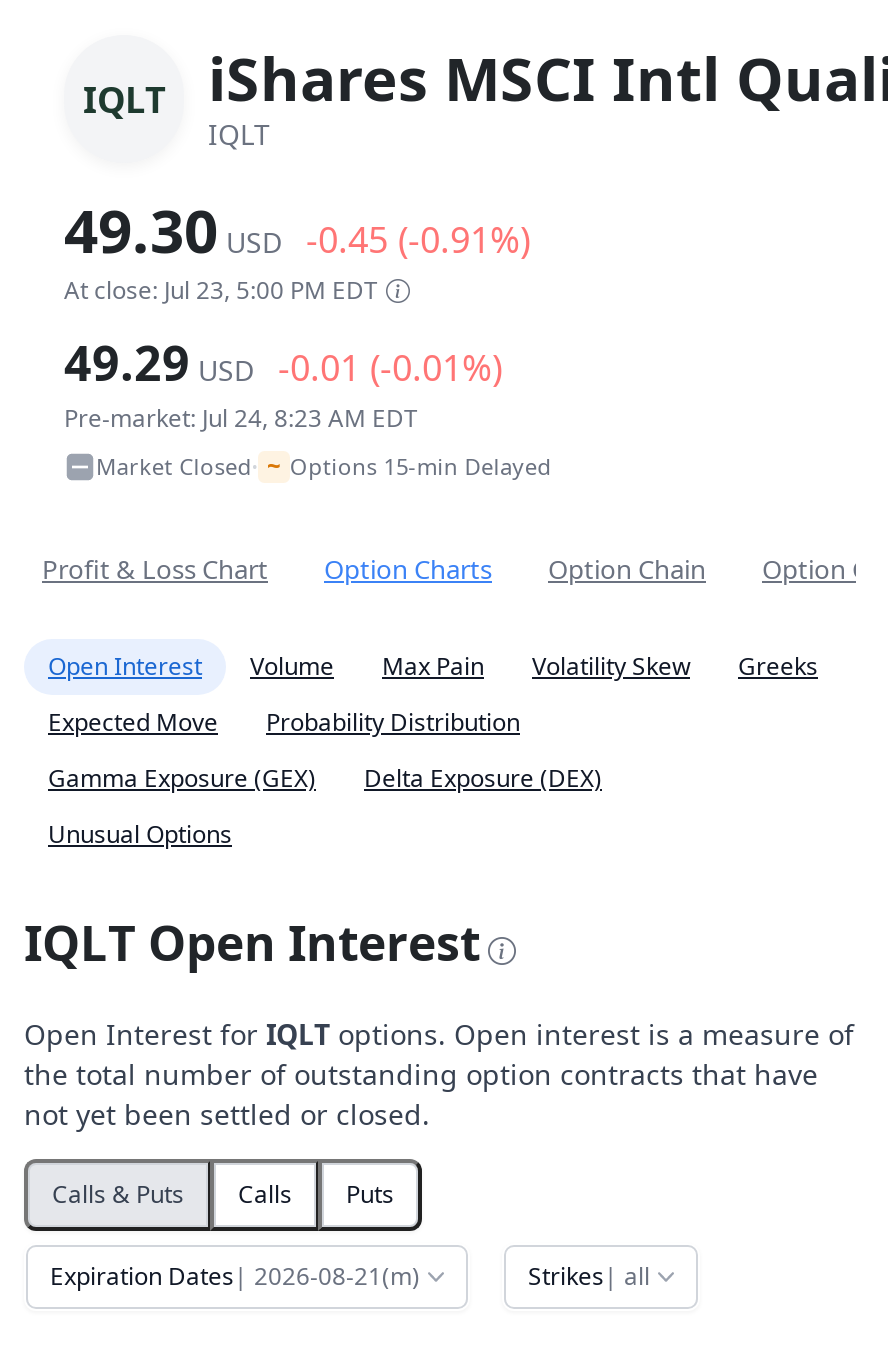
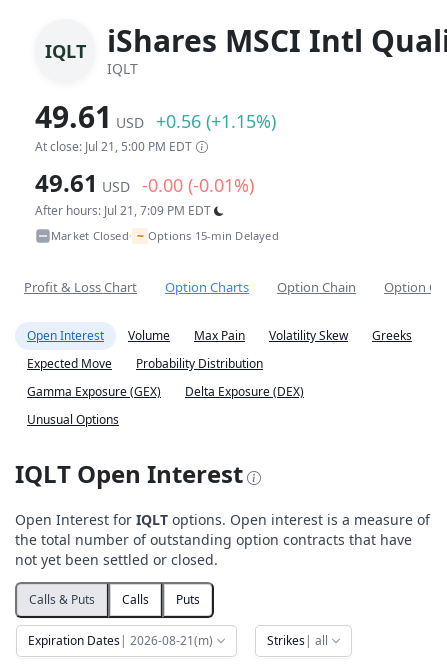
- 49.30 USD -0.45 (-0.91%)
- At close: Jul 23, 5:00 PM EDT
- 49.29 USD -0.01 (-0.01%)
- Pre-market: Jul 24, 8:23 AM EDT
+ 49.61 USD +0.56 (+1.15%)
+ At close: Jul 21, 5:00 PM EDT
+ 49.61 USD -0.00 (-0.01%)
+ After hours: Jul 21, 7:09 PM EDT
